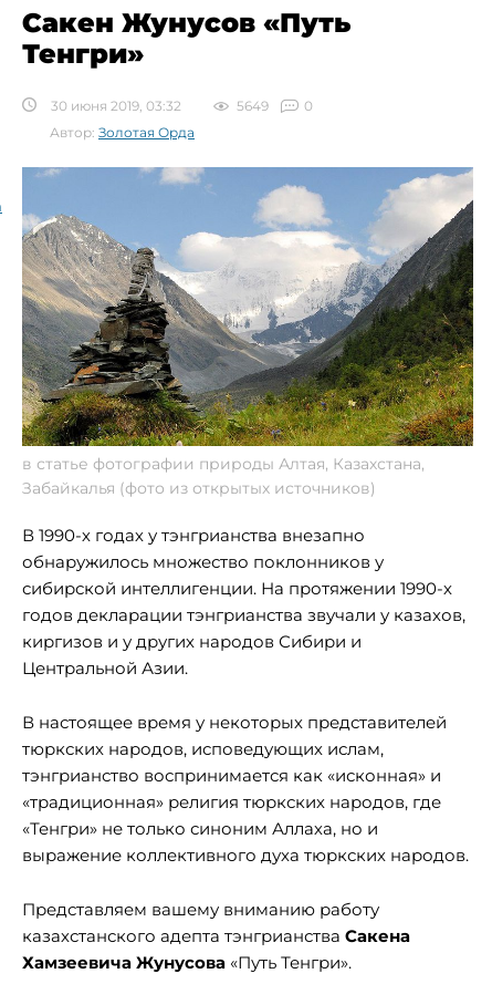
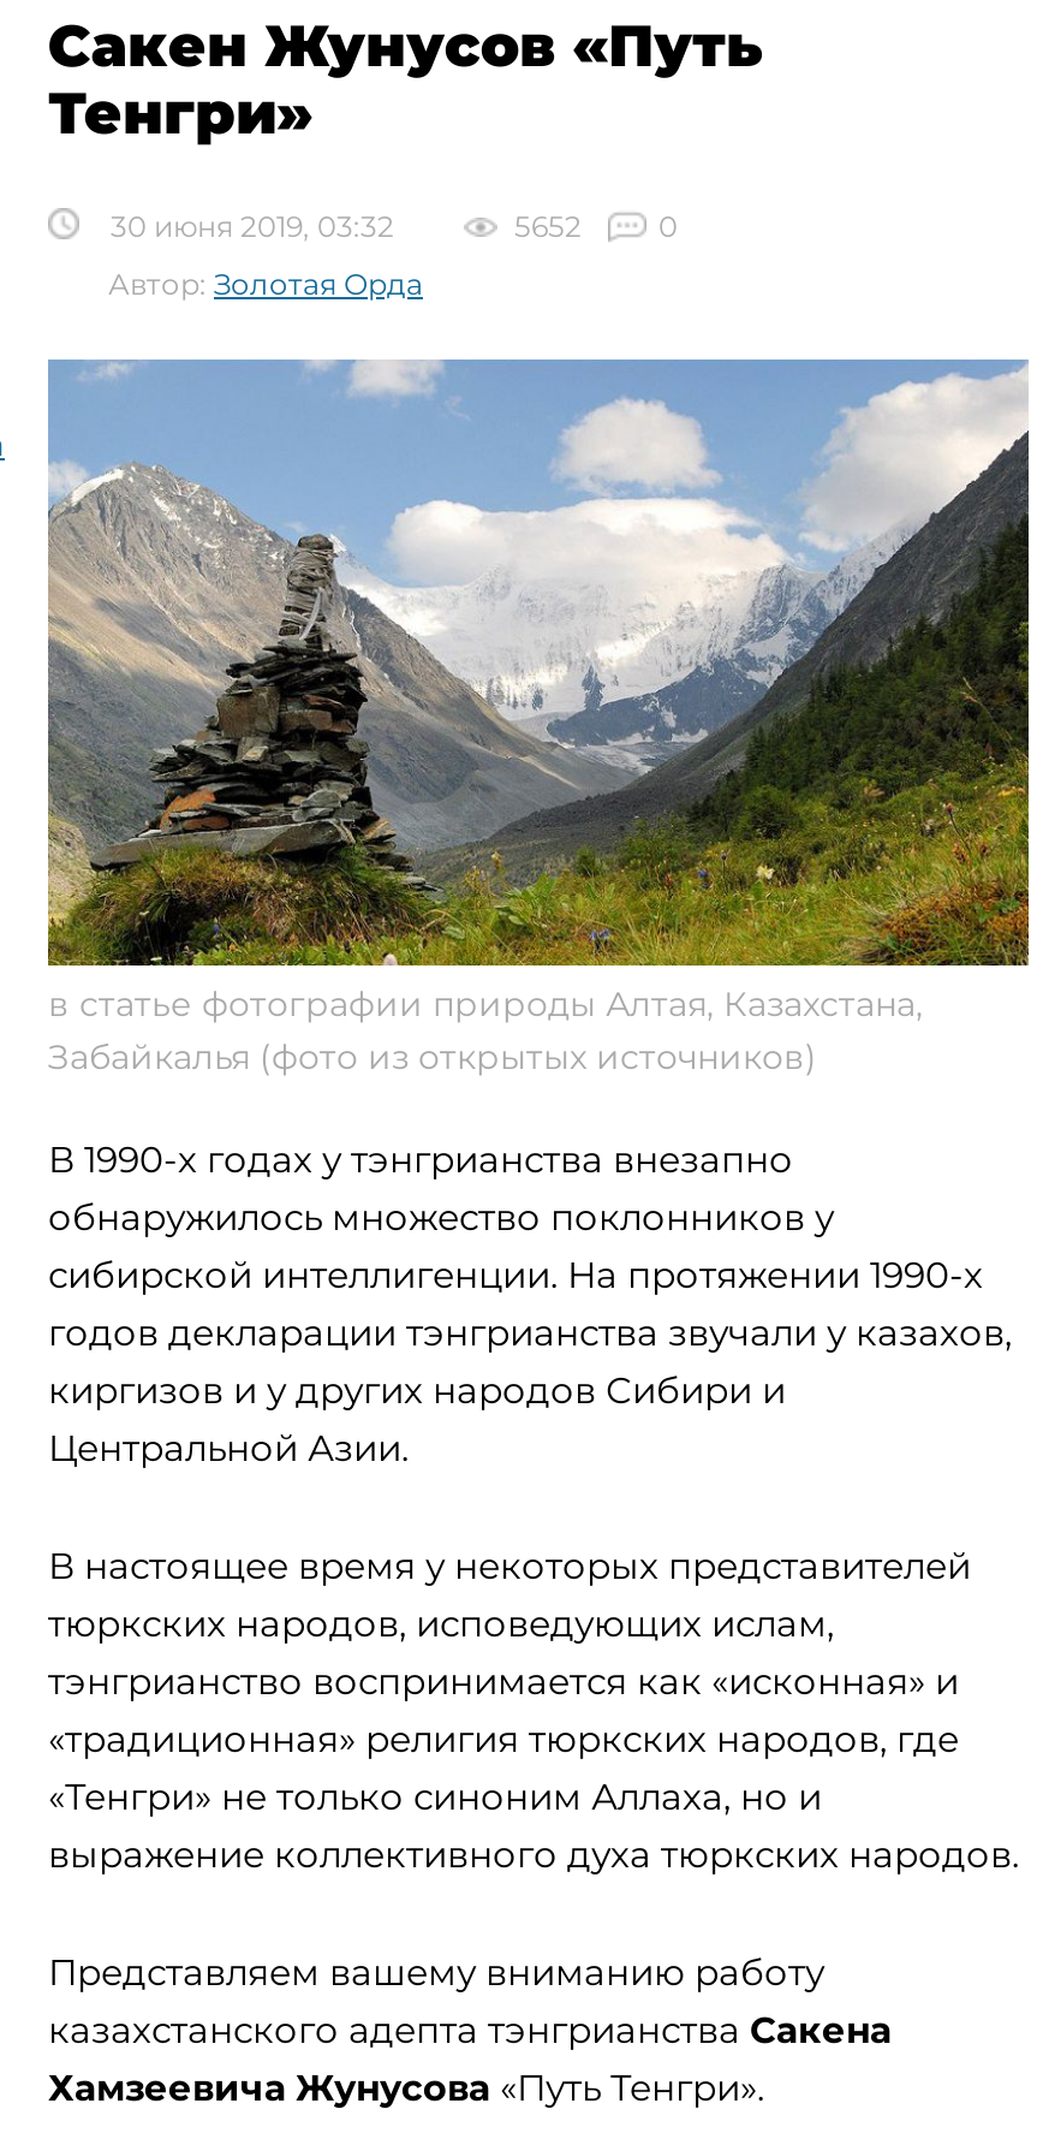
- 5649
+ 5652
